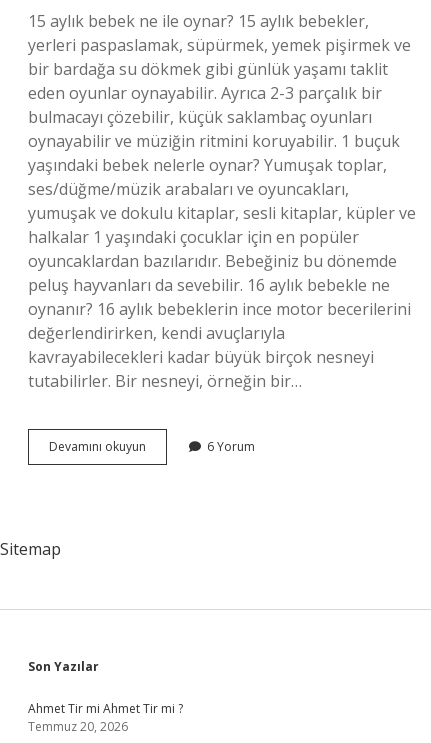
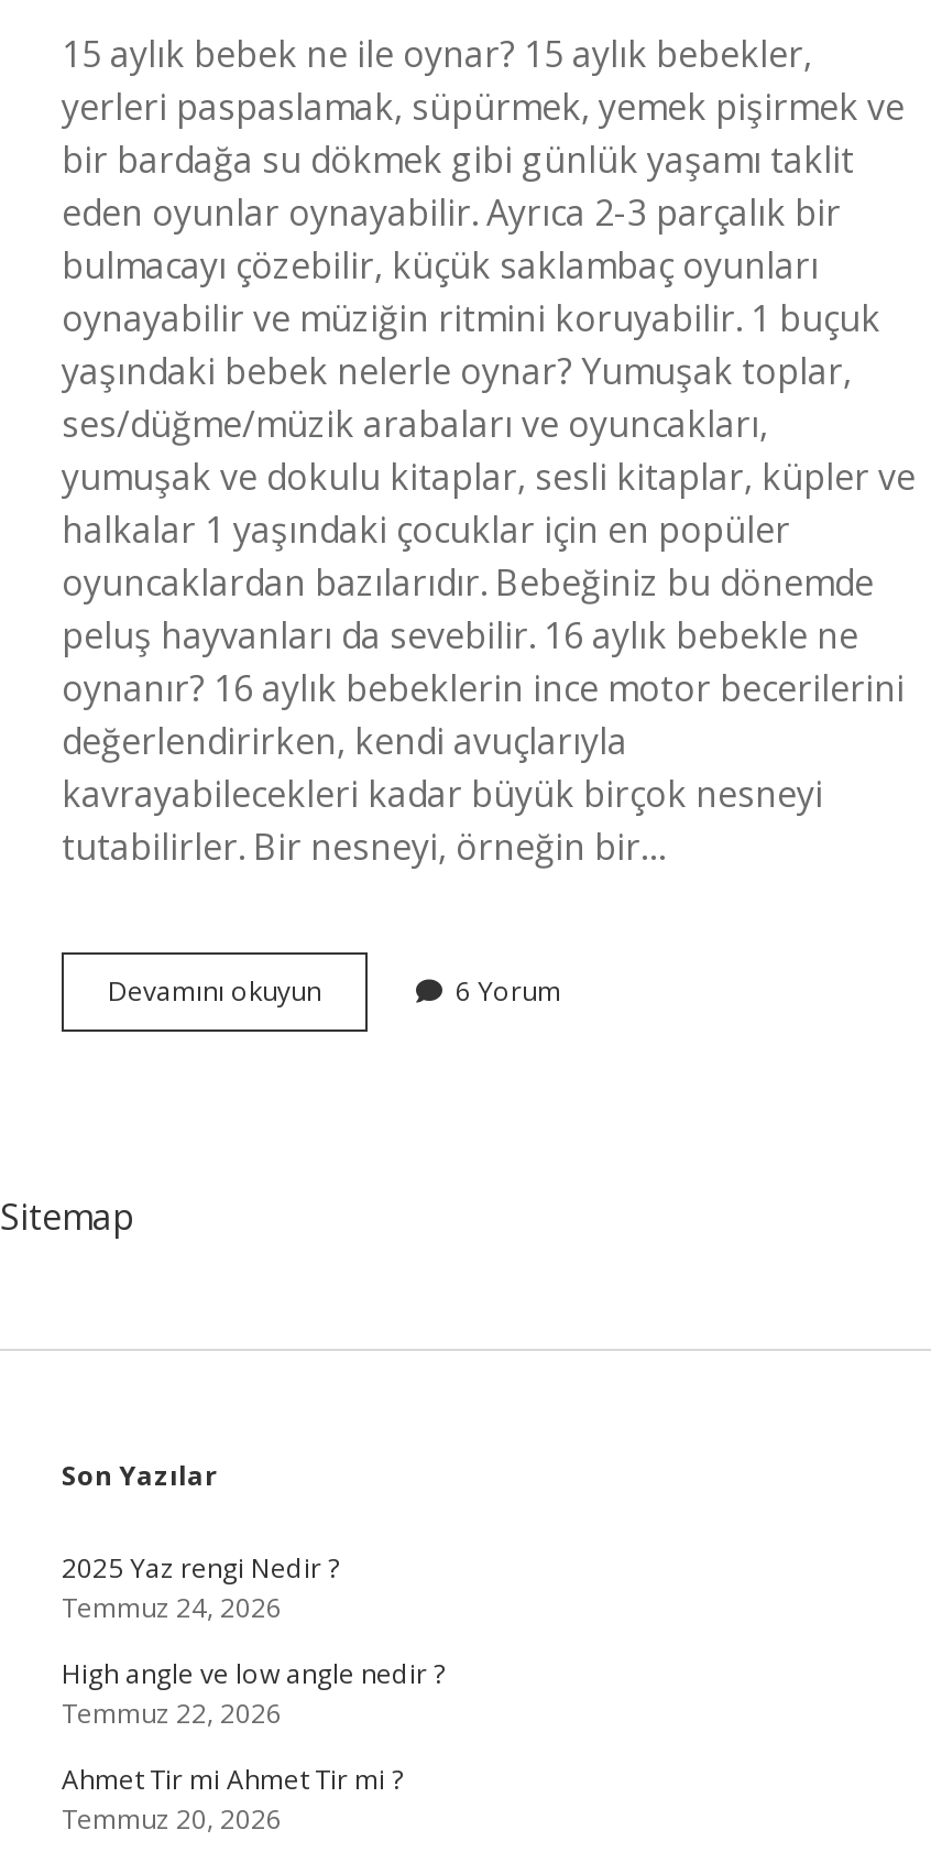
+ 2025 Yaz rengi Nedir ?
+ Temmuz 24, 2026
+ High angle ve low angle nedir ?
+ Temmuz 22, 2026
